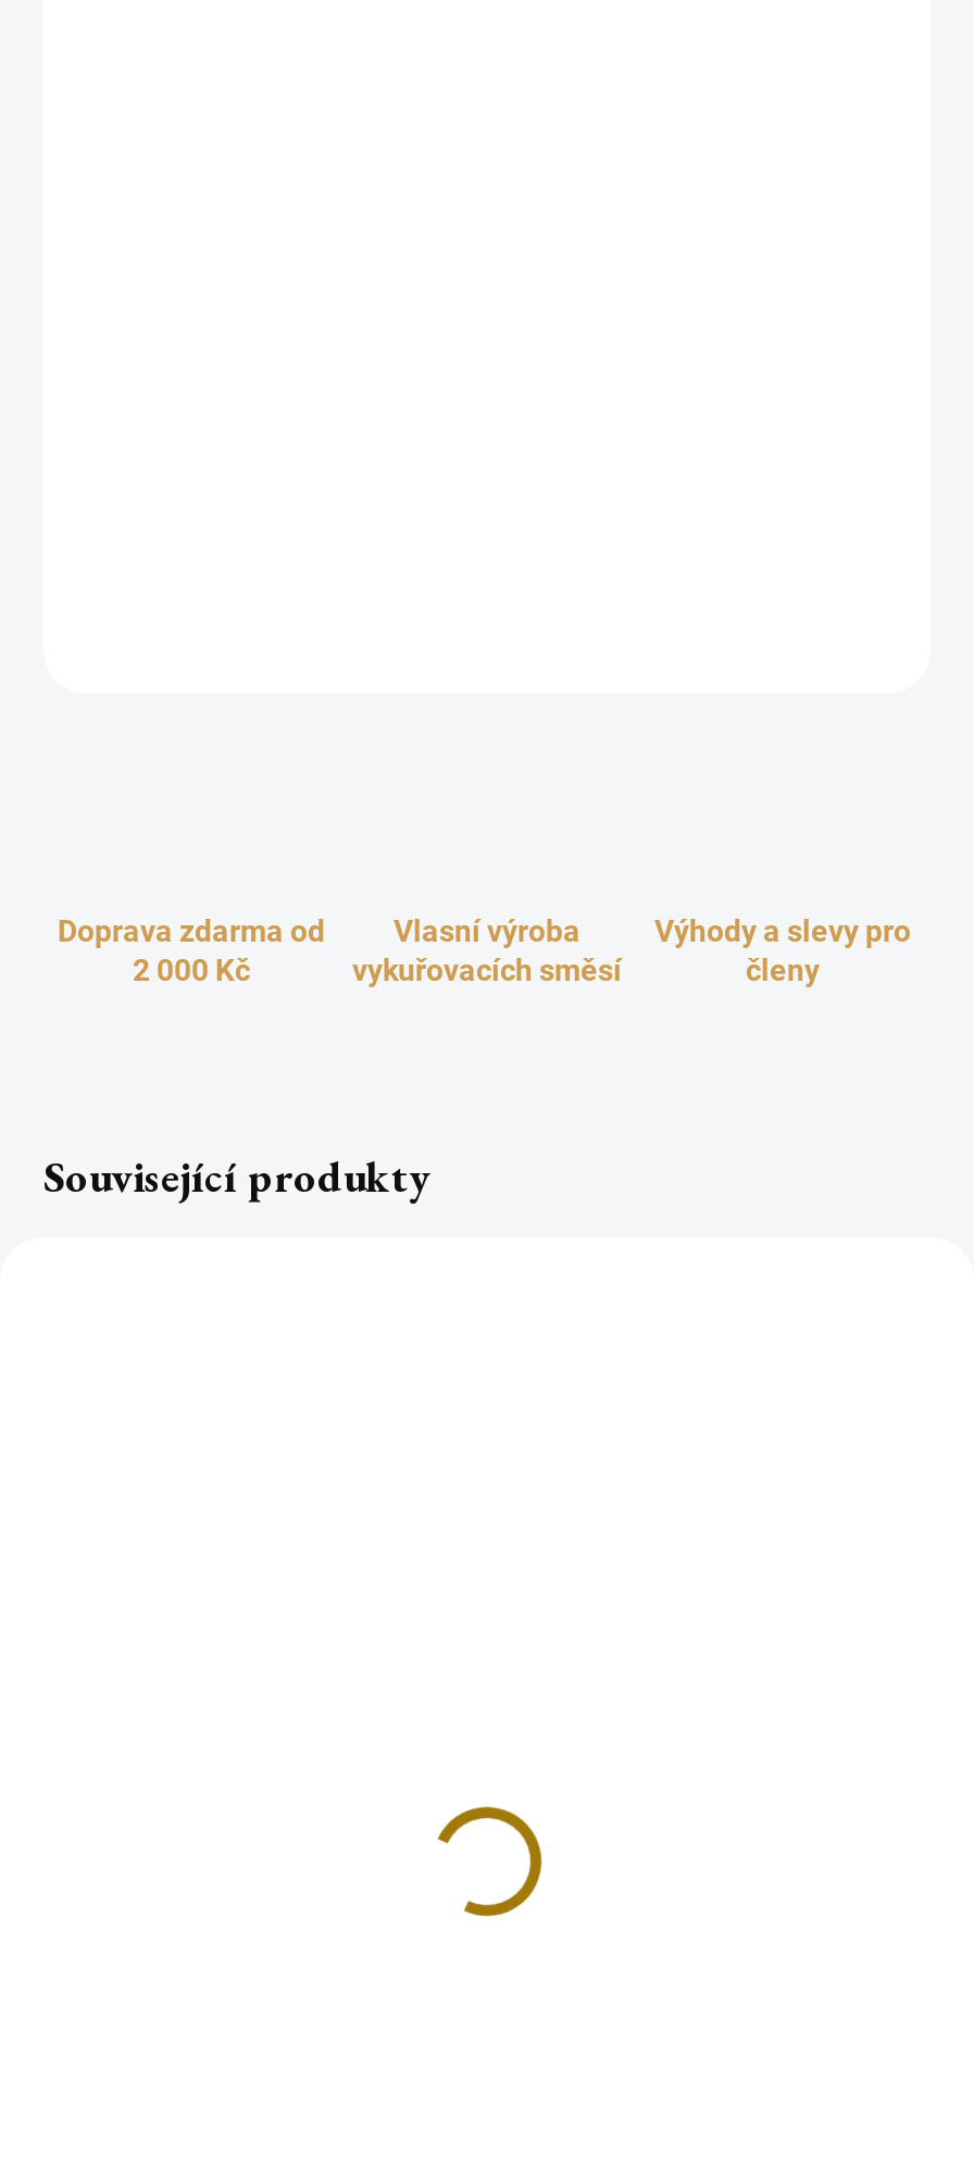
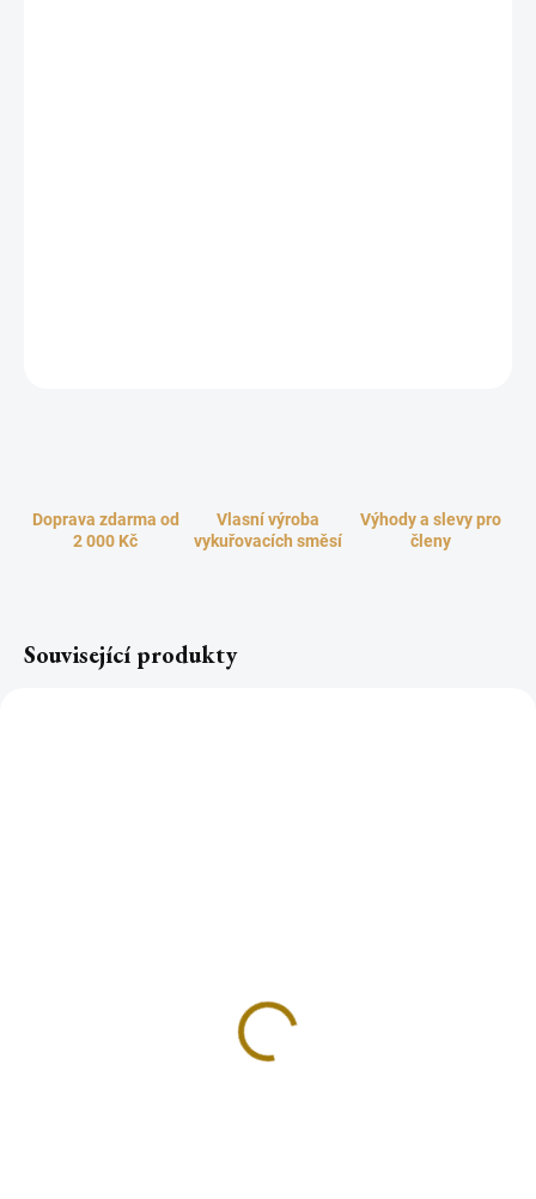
- [image]
+ [image]
